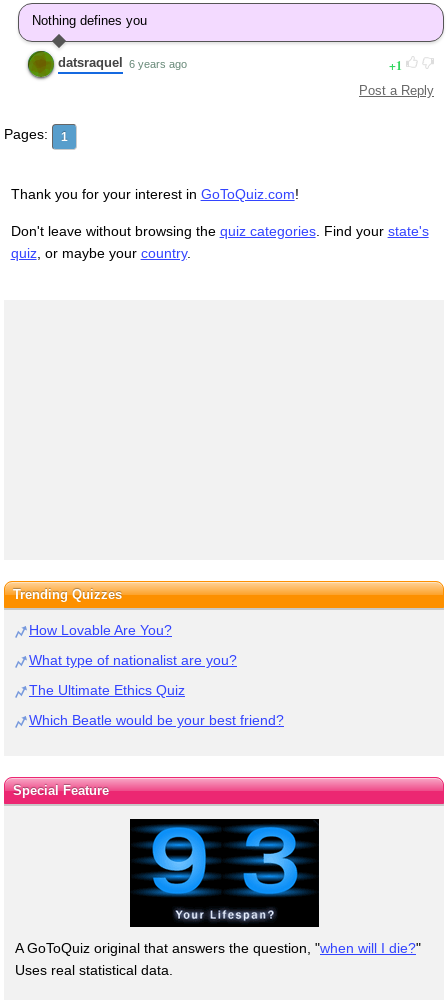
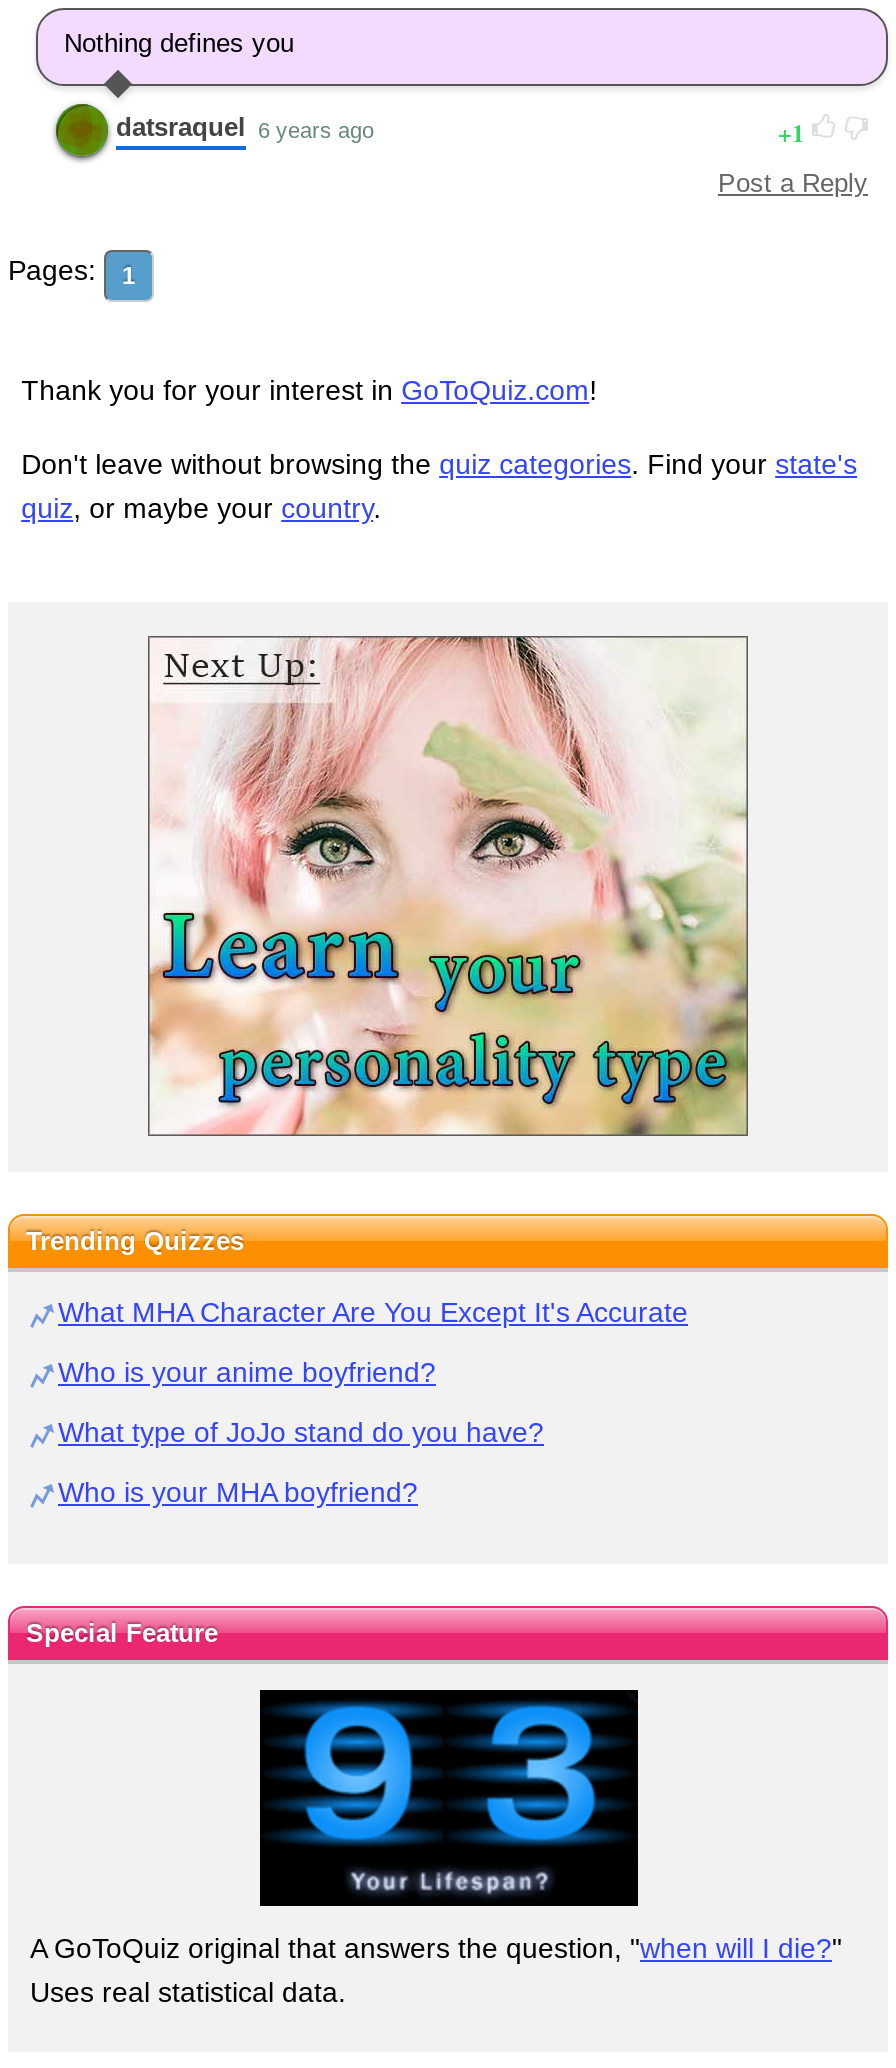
+ [image]

- How Lovable Are You?
+ What MHA Character Are You Except It's Accurate

- What type of nationalist are you?
+ Who is your anime boyfriend?

- The Ultimate Ethics Quiz
+ What type of JoJo stand do you have?

- Which Beatle would be your best friend?
+ Who is your MHA boyfriend?
